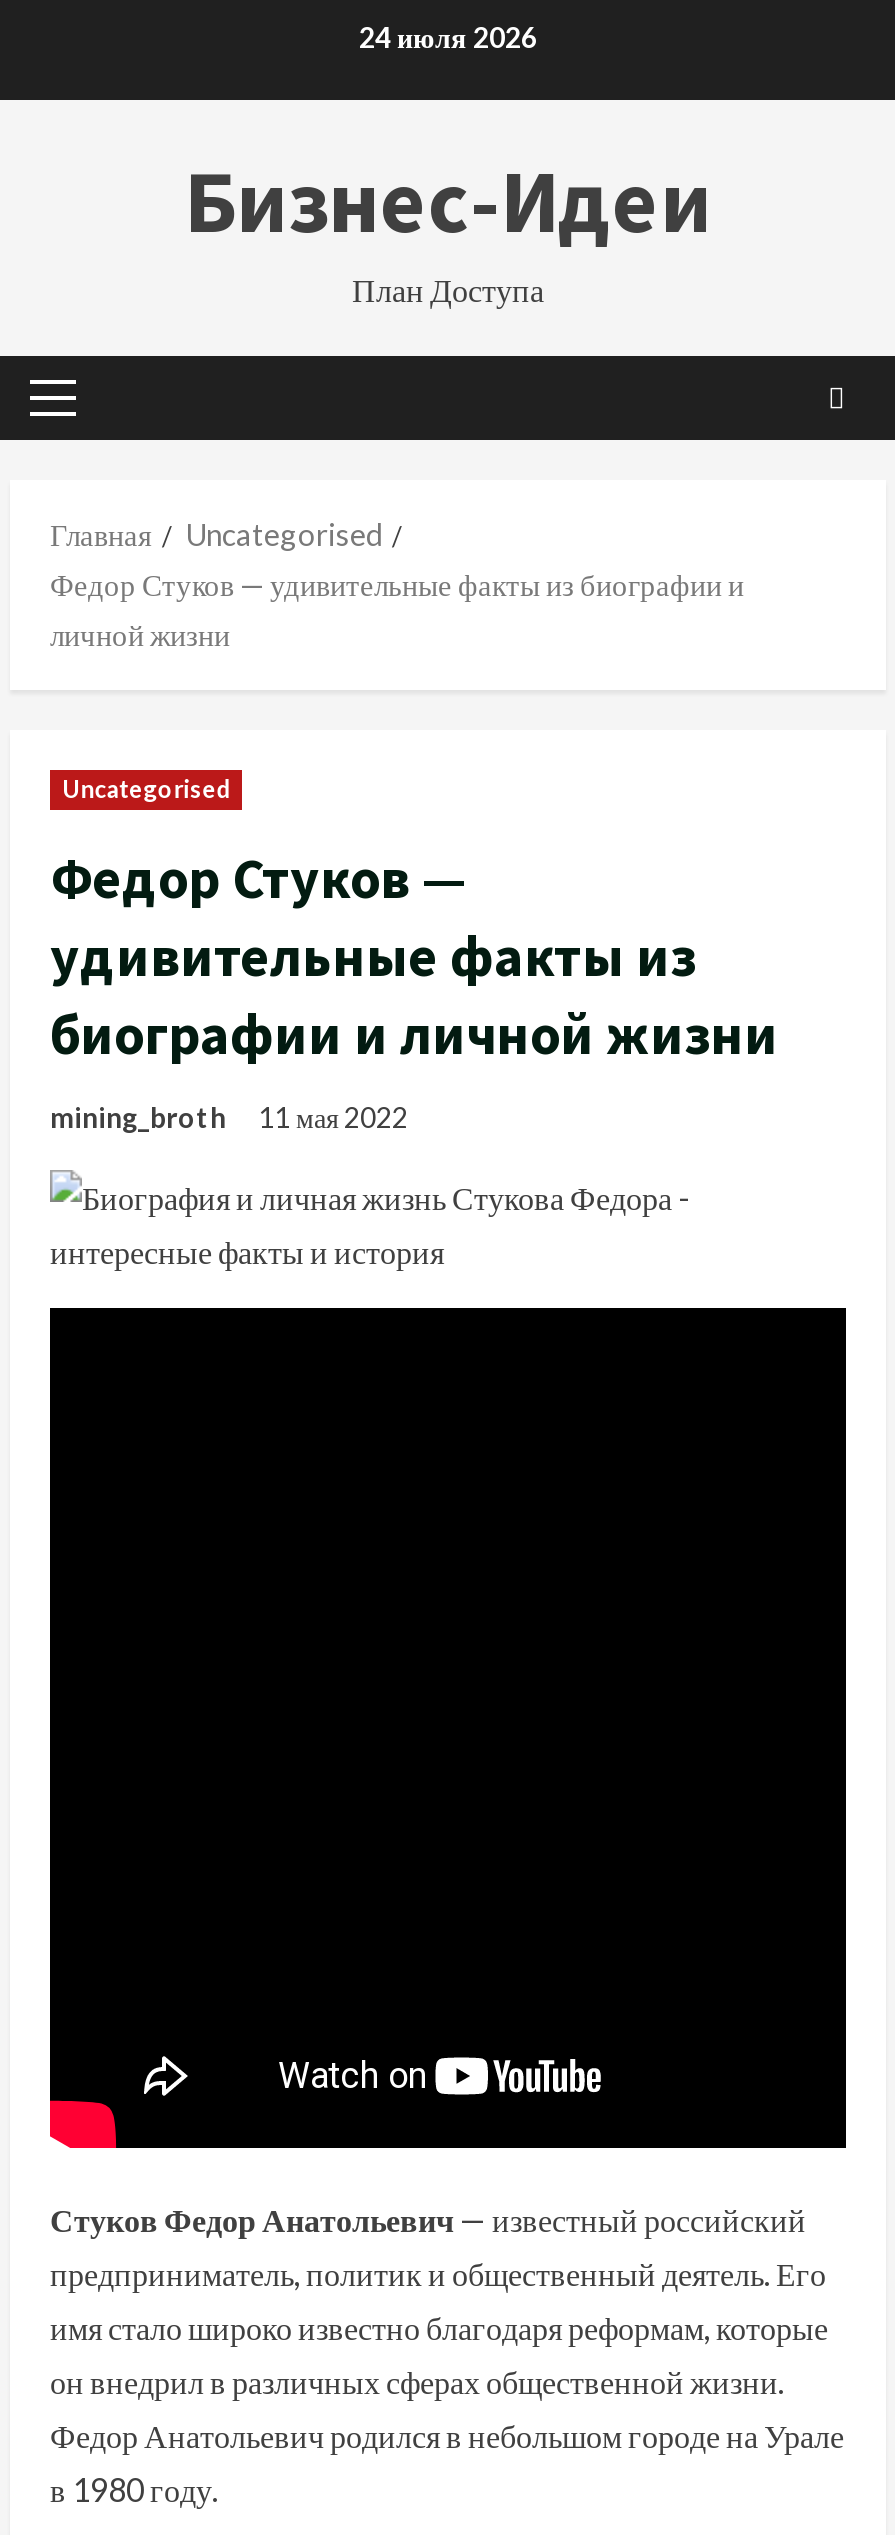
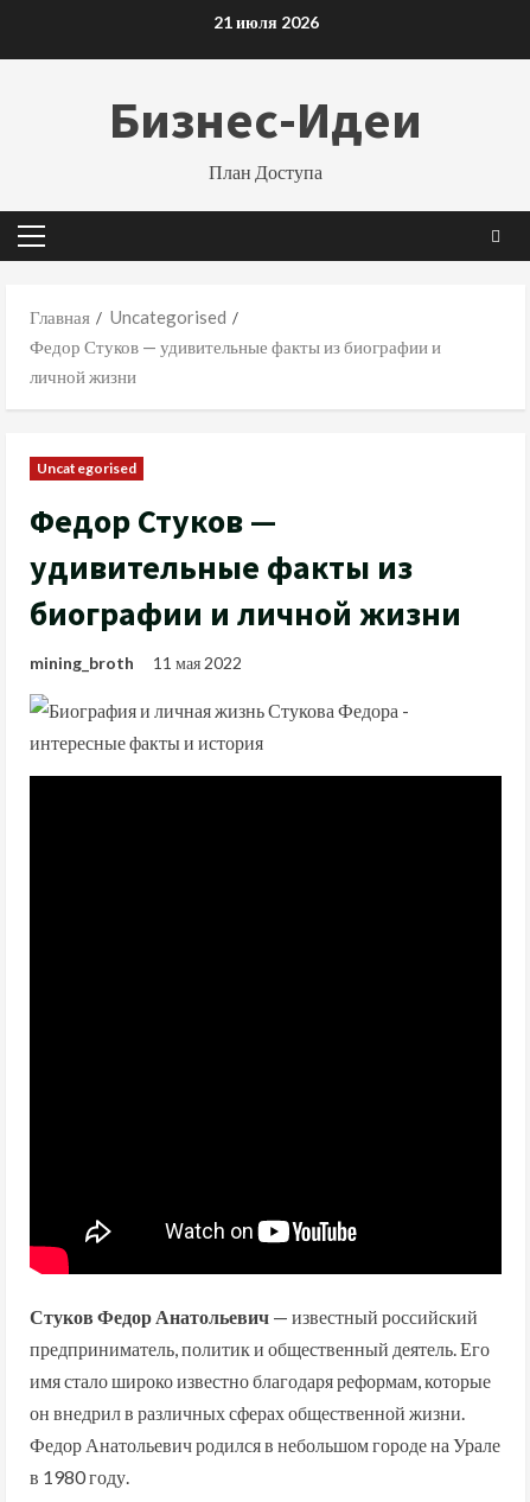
- 24 июля 2026
+ 21 июля 2026
